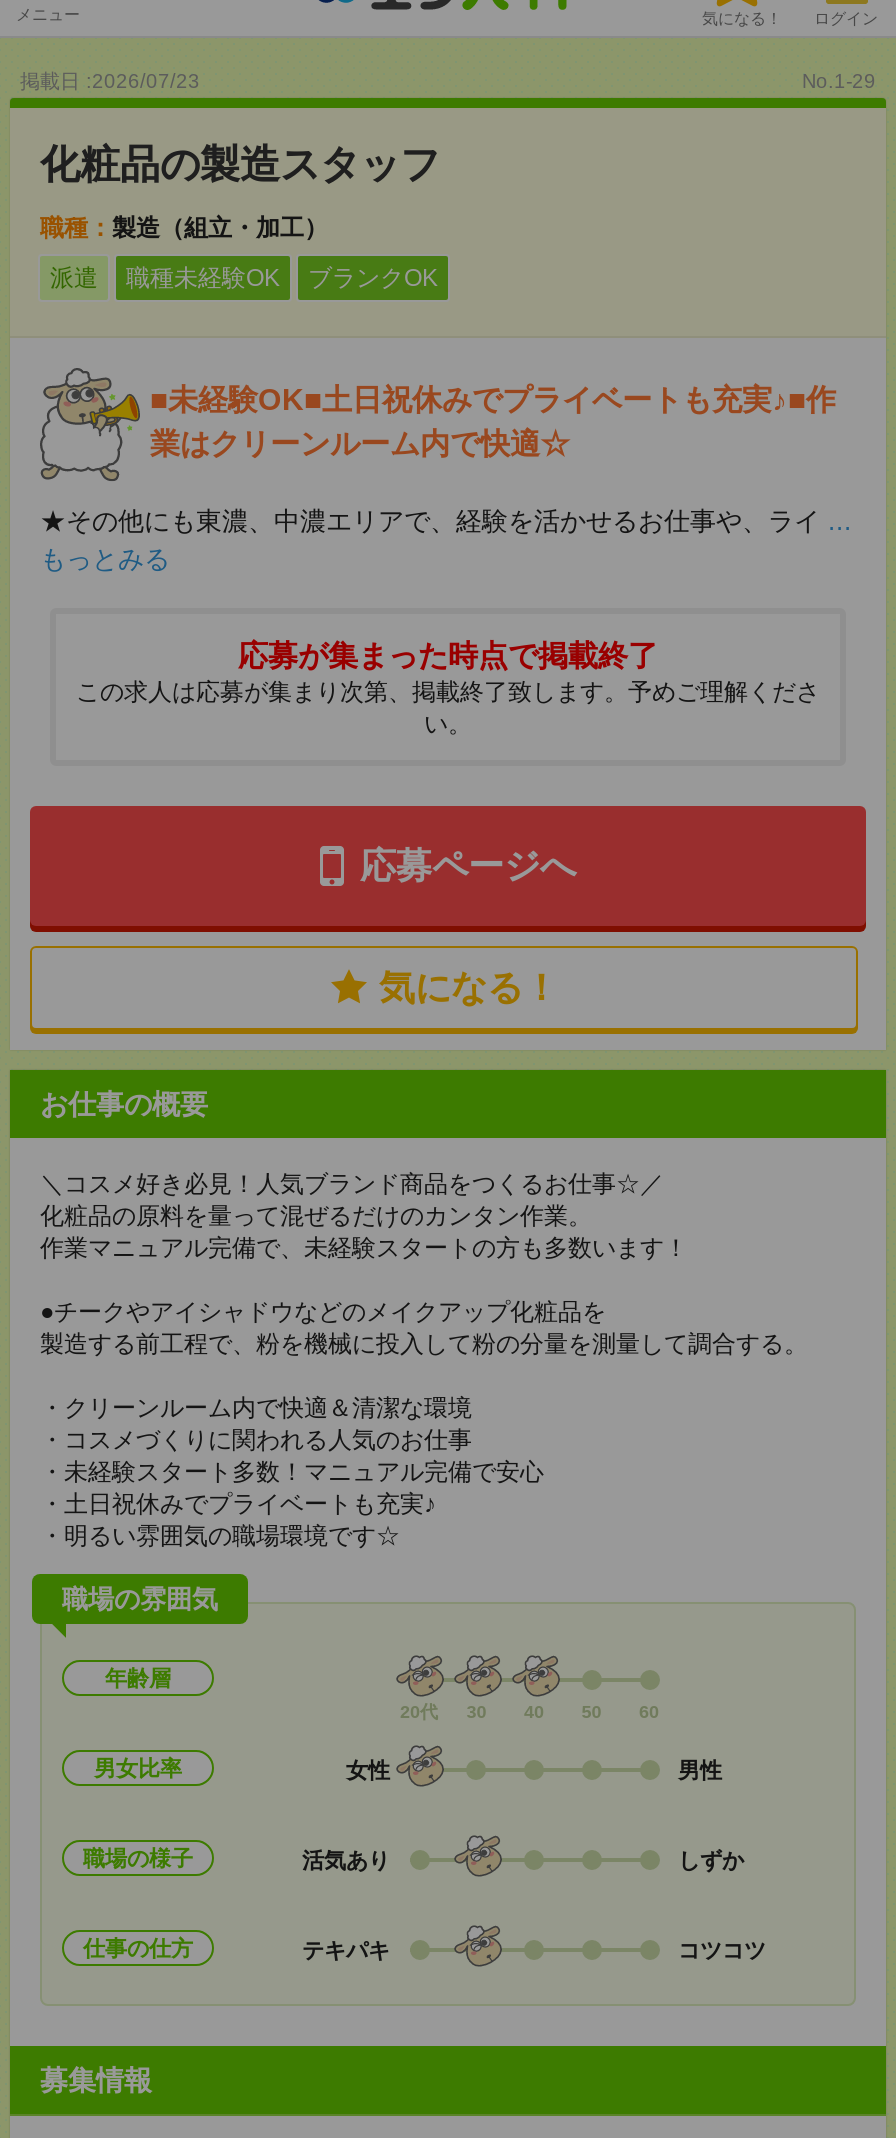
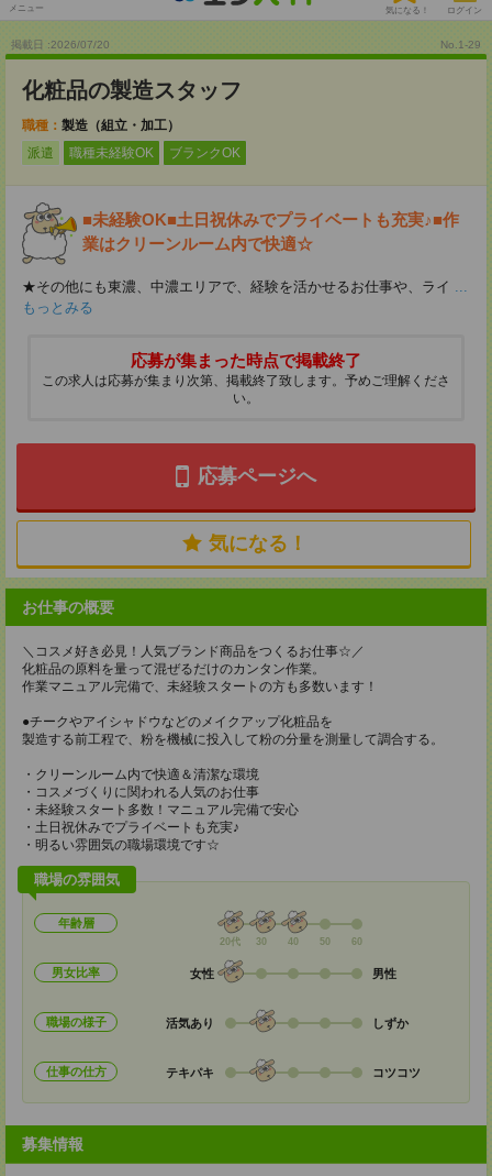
- 掲載日 :2026/07/23
+ 掲載日 :2026/07/20
